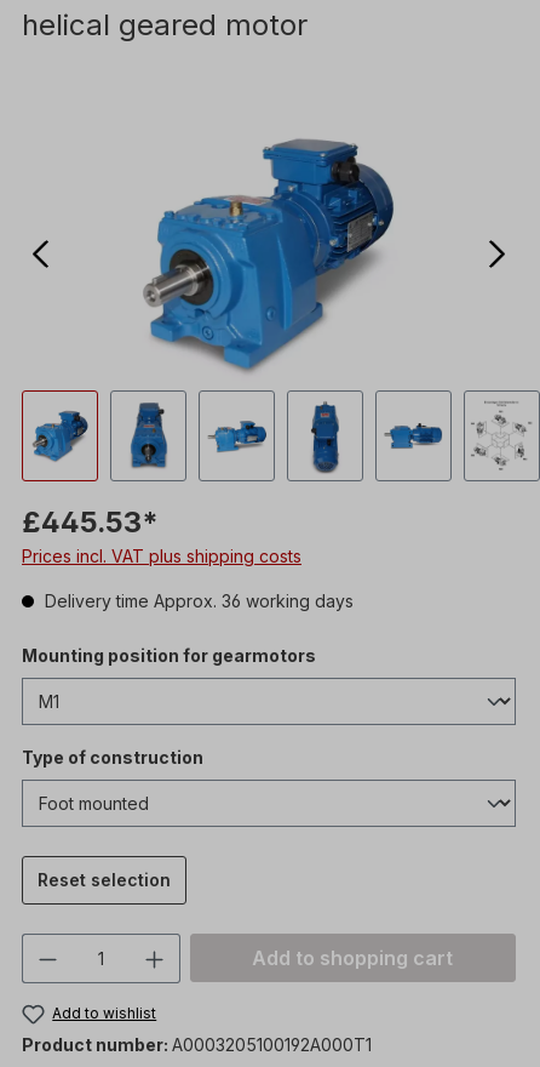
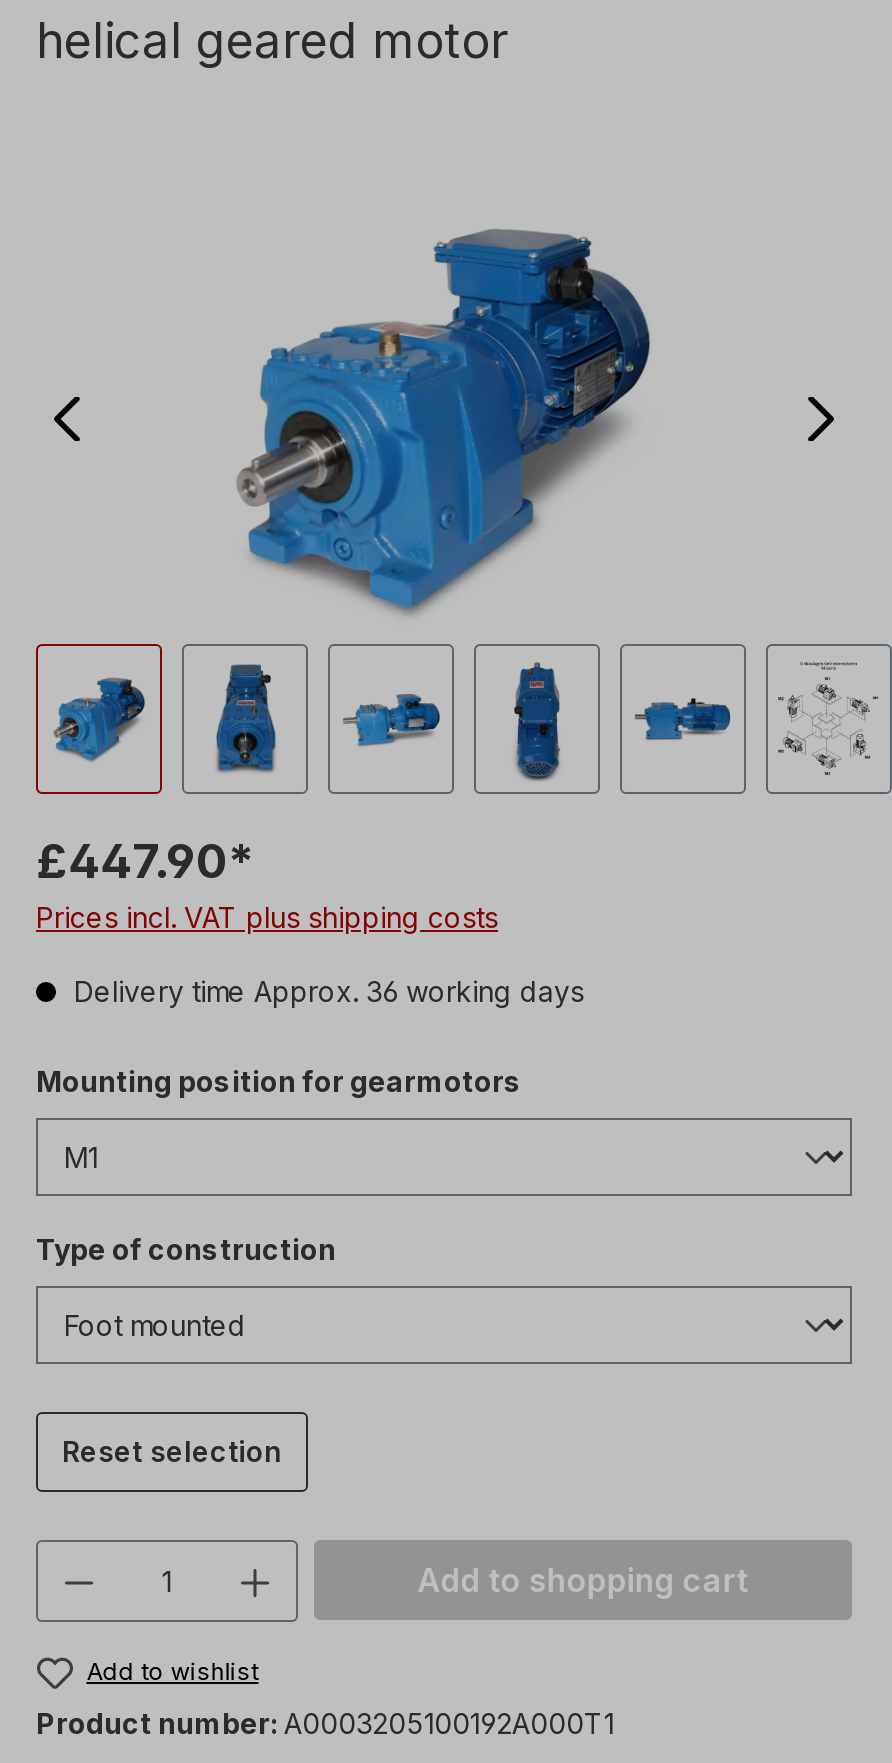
- £445.53*
+ £447.90*
